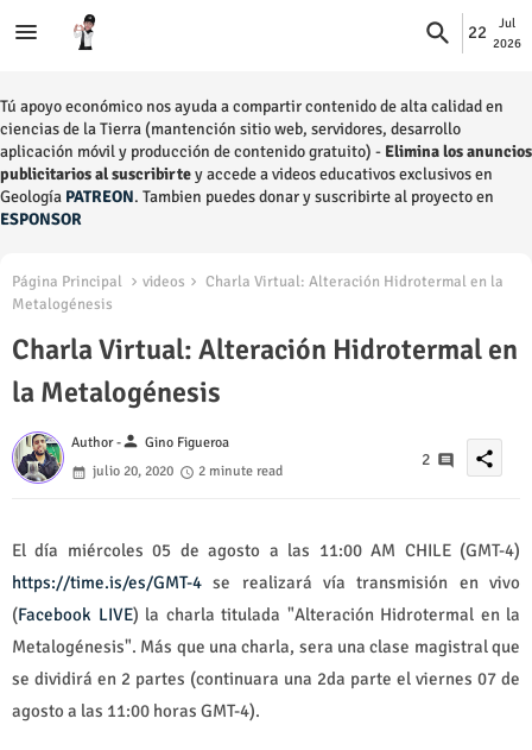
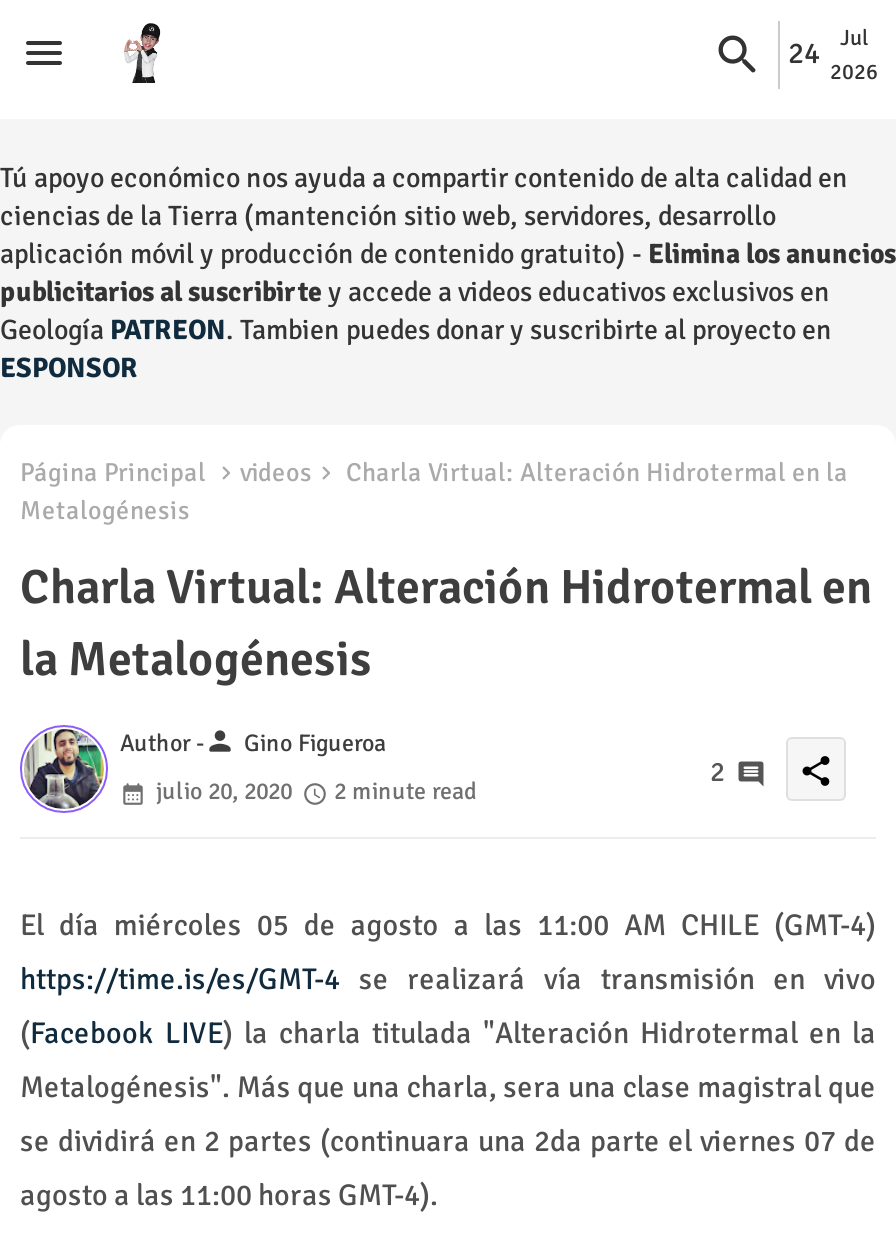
- 22 2026 Jul
+ 24 2026 Jul
